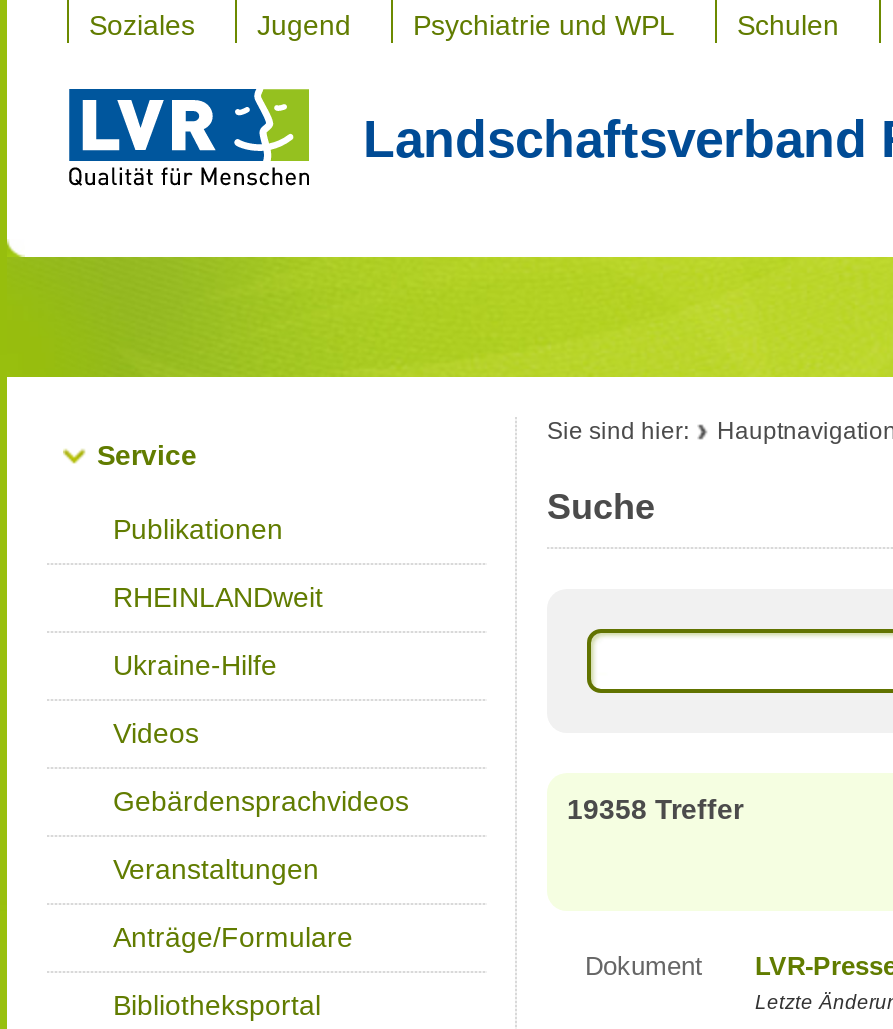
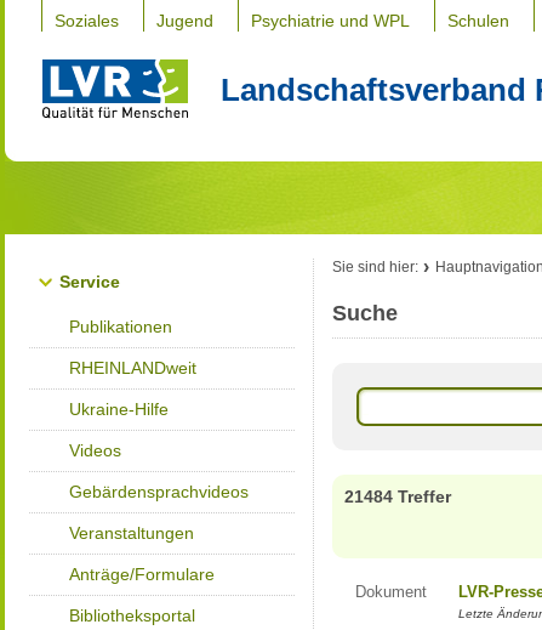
- 19358 Treffer
+ 21484 Treffer
